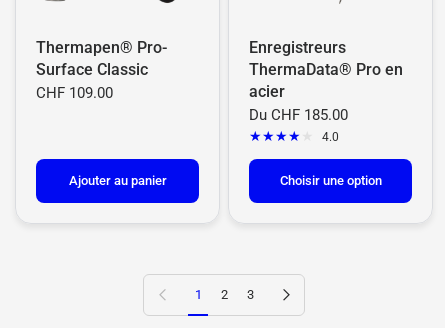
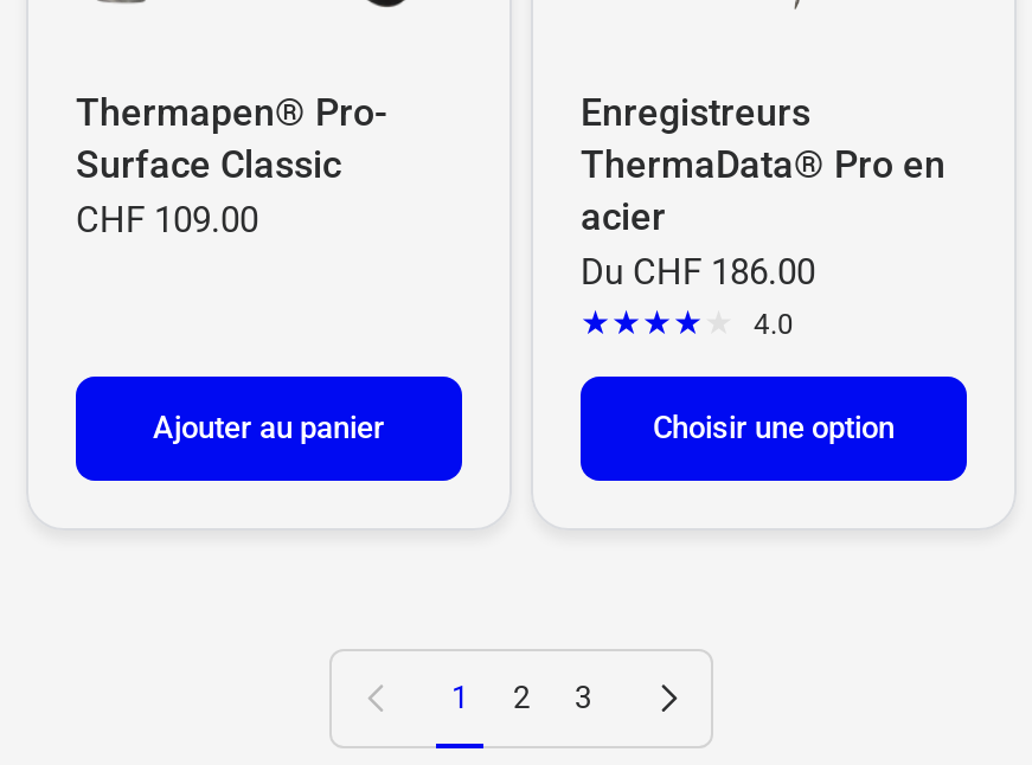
- Du CHF 185.00
+ Du CHF 186.00
